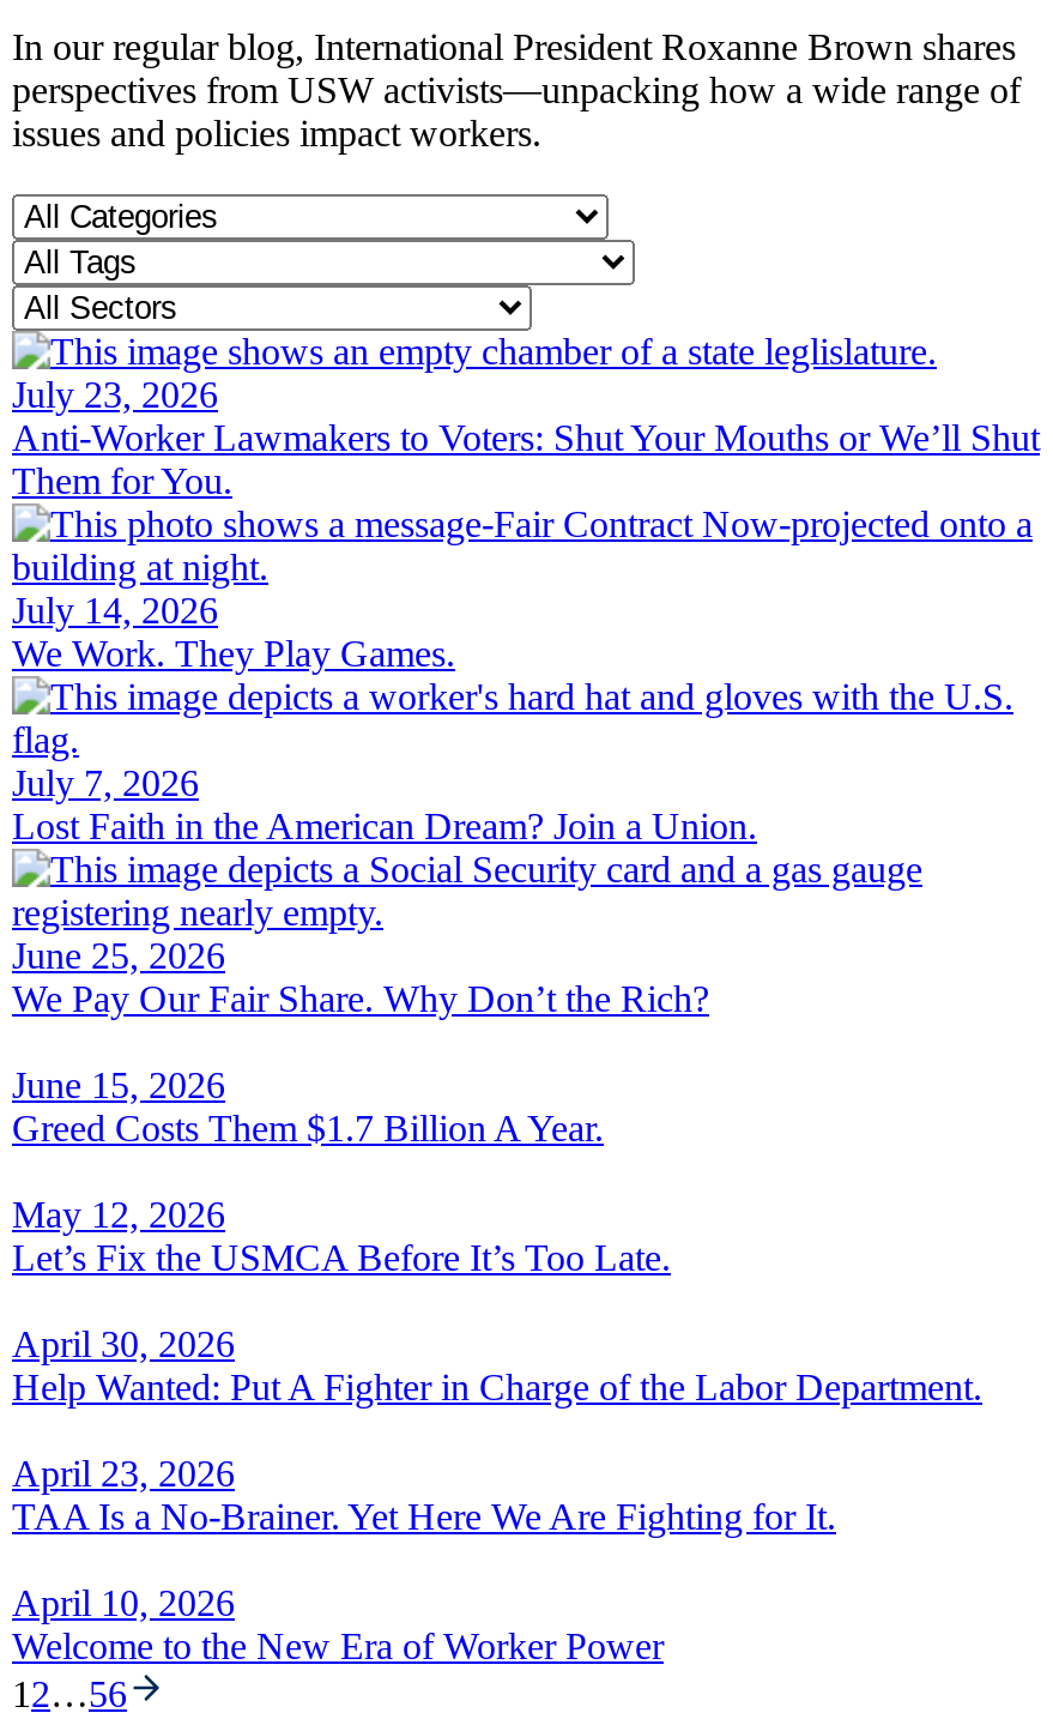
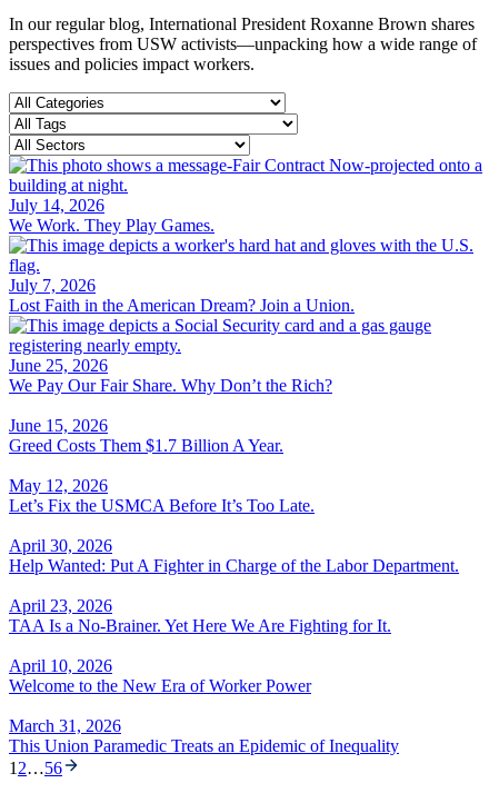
- July 23, 2026
- Anti-Worker Lawmakers to Voters: Shut Your Mouths or We’ll Shut
- Them for You.

moved up: July 14, 2026 | We Work. They Play Games. | July 7, 2026 | ... | April 10, 2026 | Welcome to the New Era of Worker Power

+ March 31, 2026
+ This Union Paramedic Treats an Epidemic of Inequality
